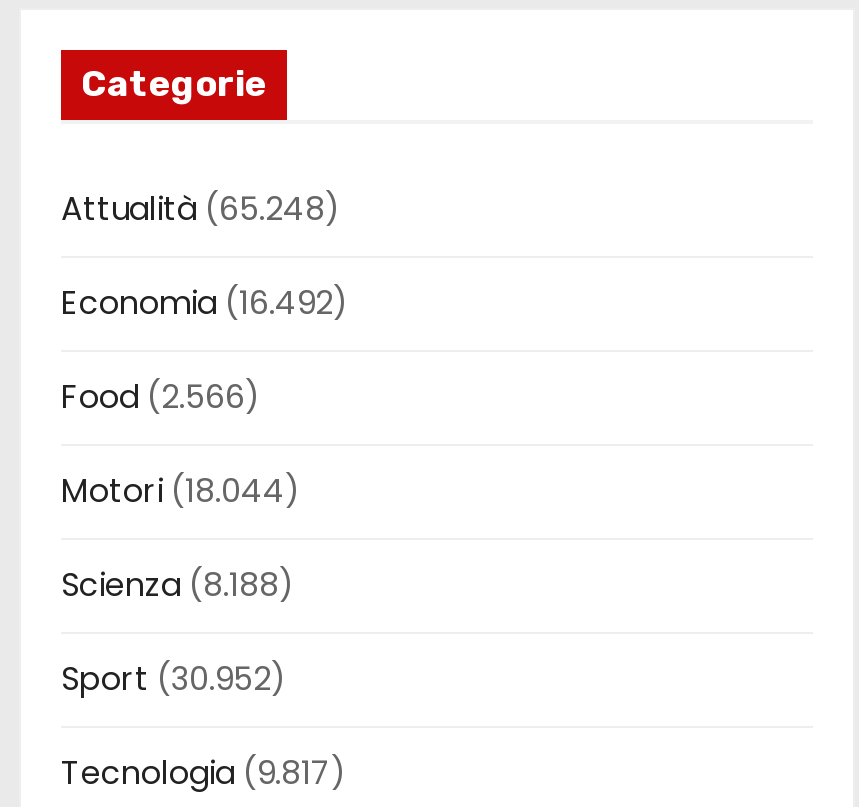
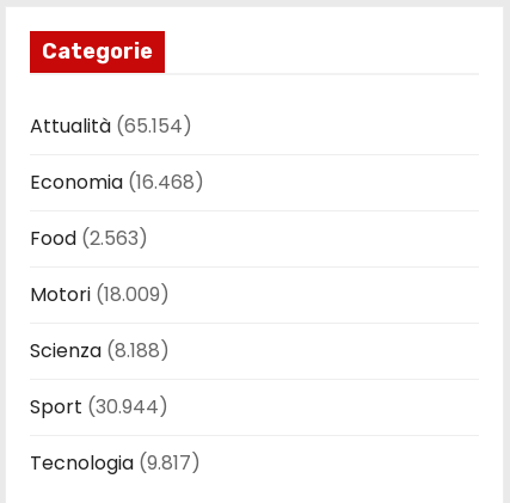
- Attualità (65.248)
+ Attualità (65.154)

- Economia (16.492)
+ Economia (16.468)

- Food (2.566)
+ Food (2.563)

- Motori (18.044)
+ Motori (18.009)

- Sport (30.952)
+ Sport (30.944)
